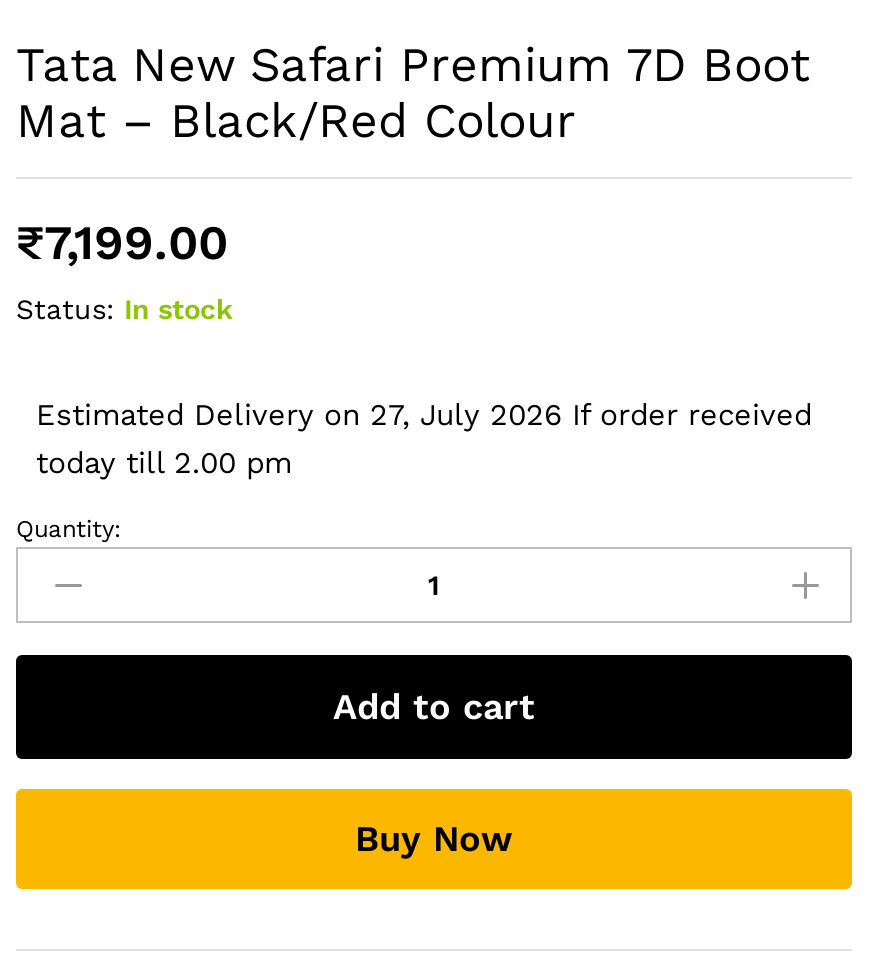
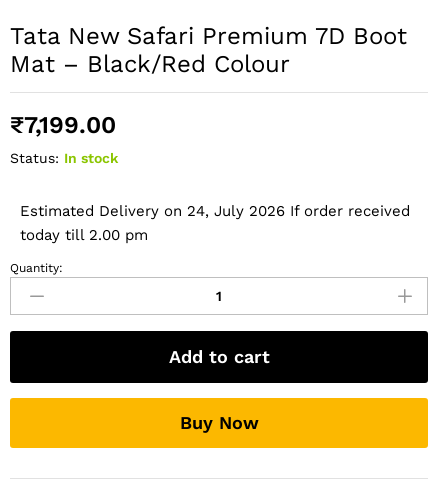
- Estimated Delivery on 27, July 2026 If order received
+ Estimated Delivery on 24, July 2026 If order received
